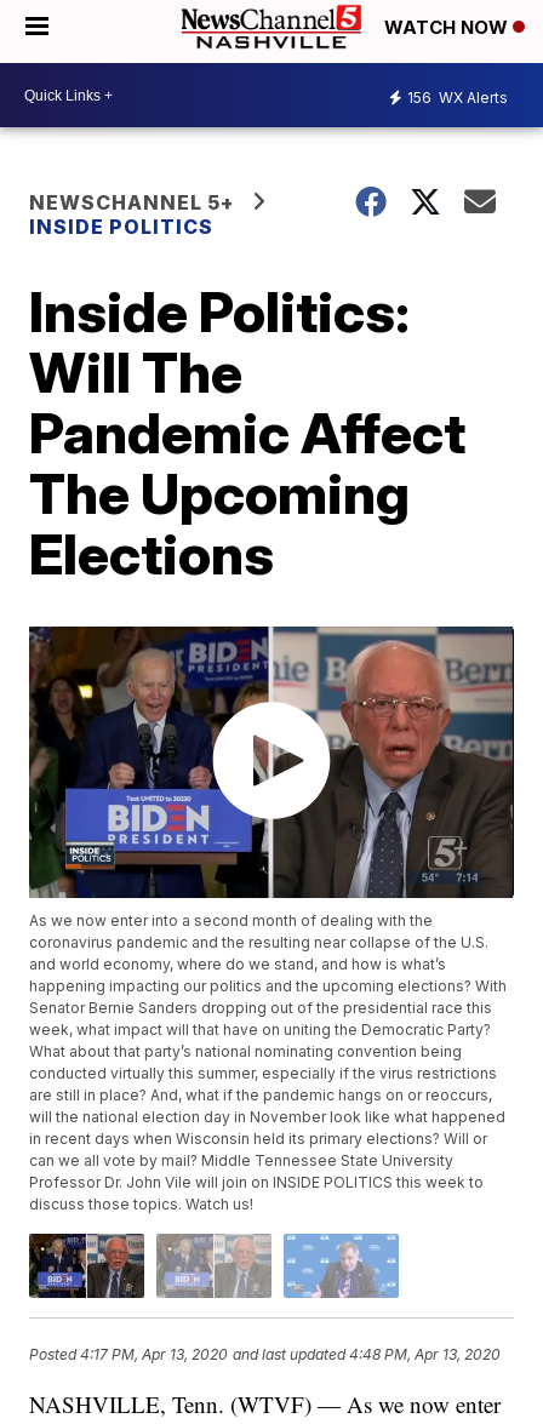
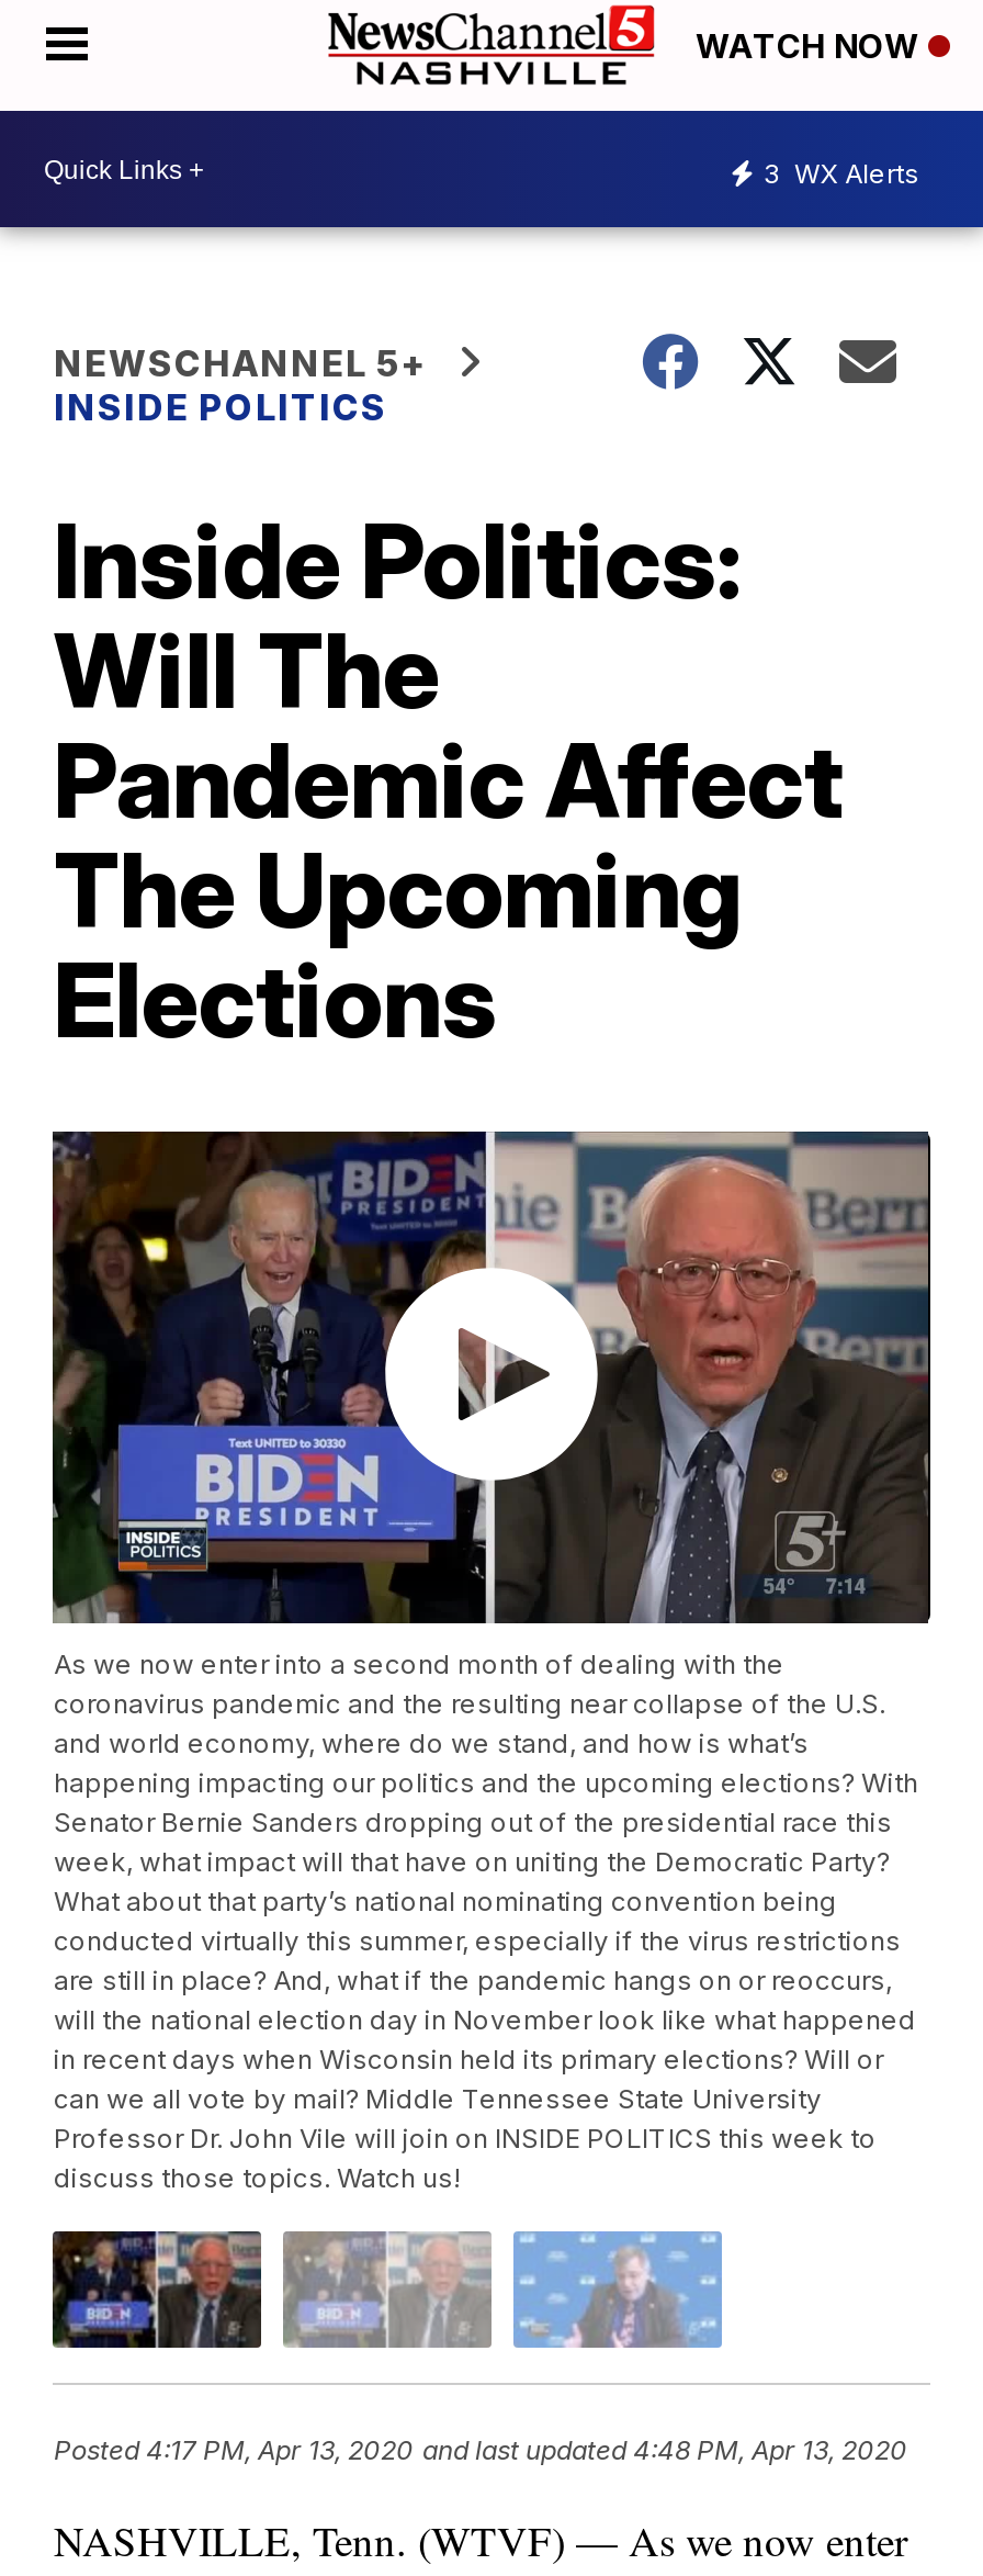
- 156 WX Alerts
+ 3 WX Alerts
